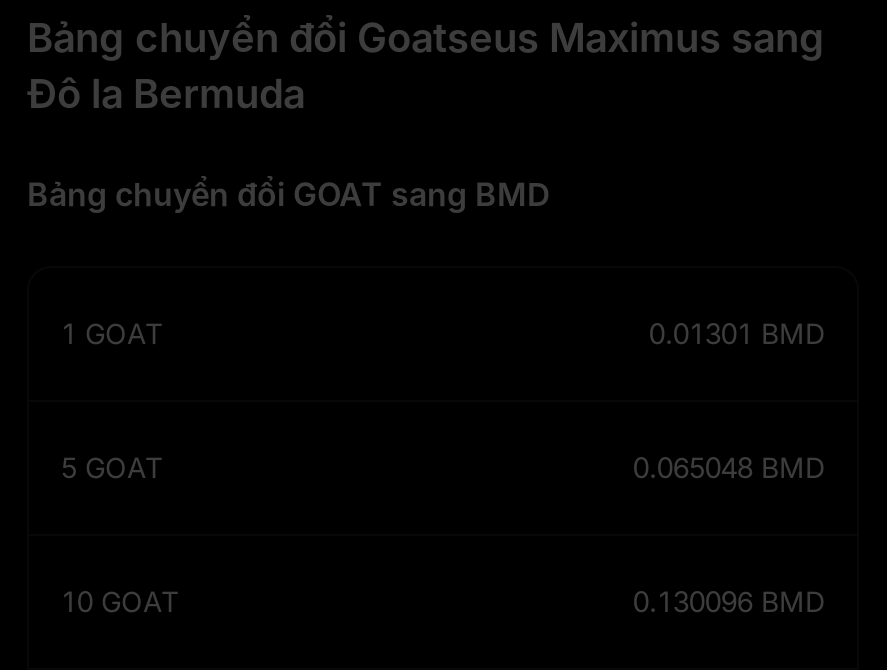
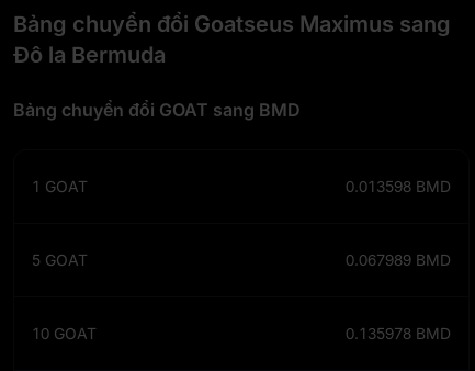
- 0.01301 BMD
+ 0.013598 BMD

- 0.065048 BMD
+ 0.067989 BMD

- 0.130096 BMD
+ 0.135978 BMD
